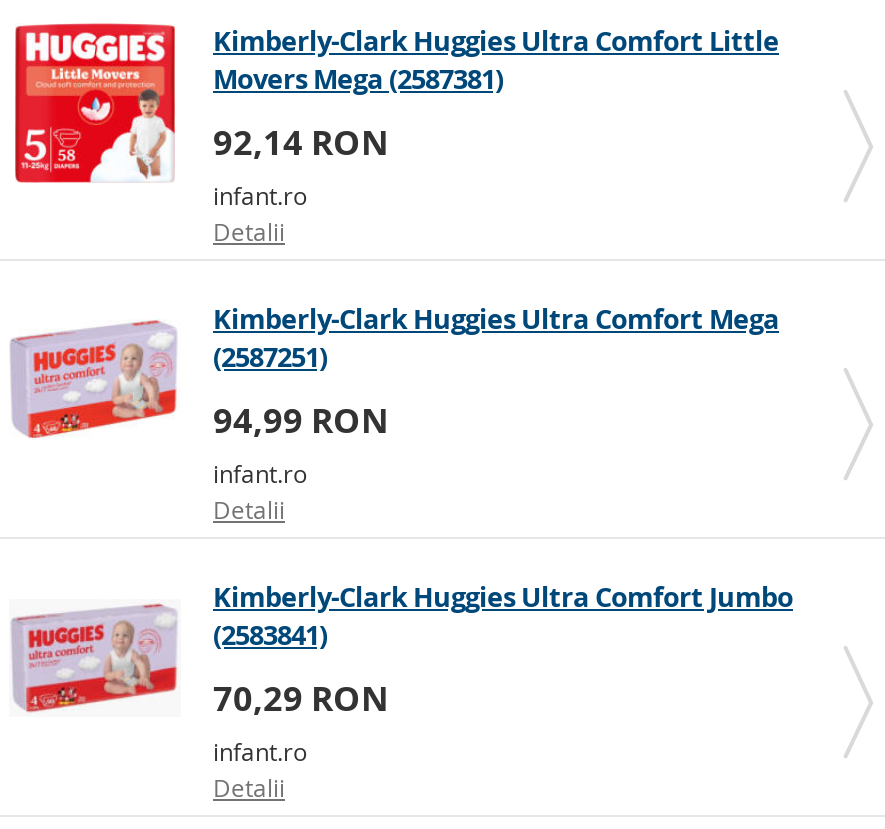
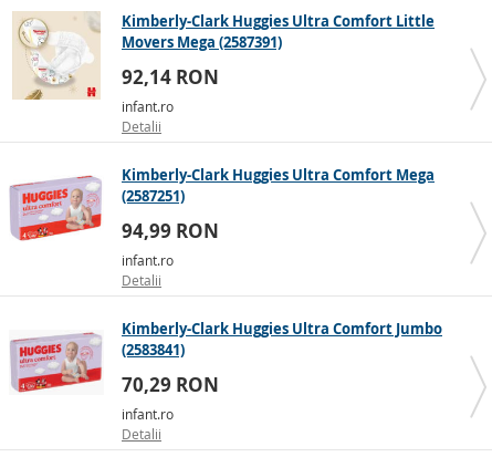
- [image]
- Movers Mega (2587381)
+ [image]
+ Movers Mega (2587391)
